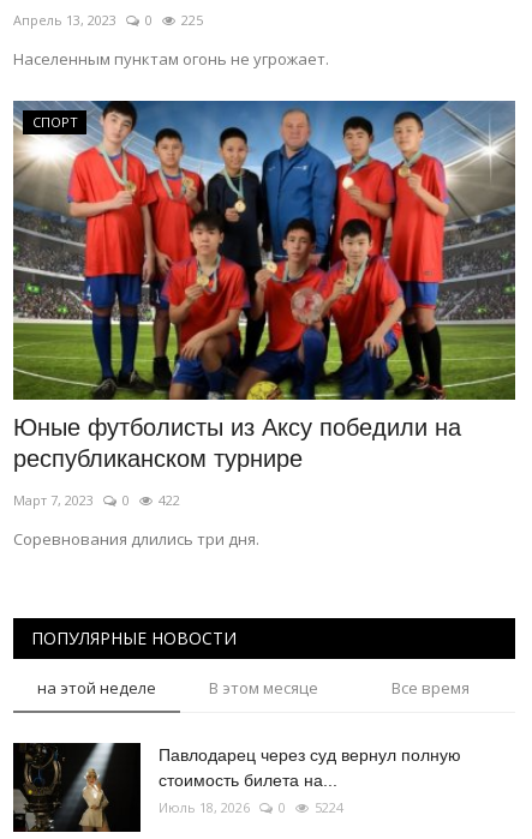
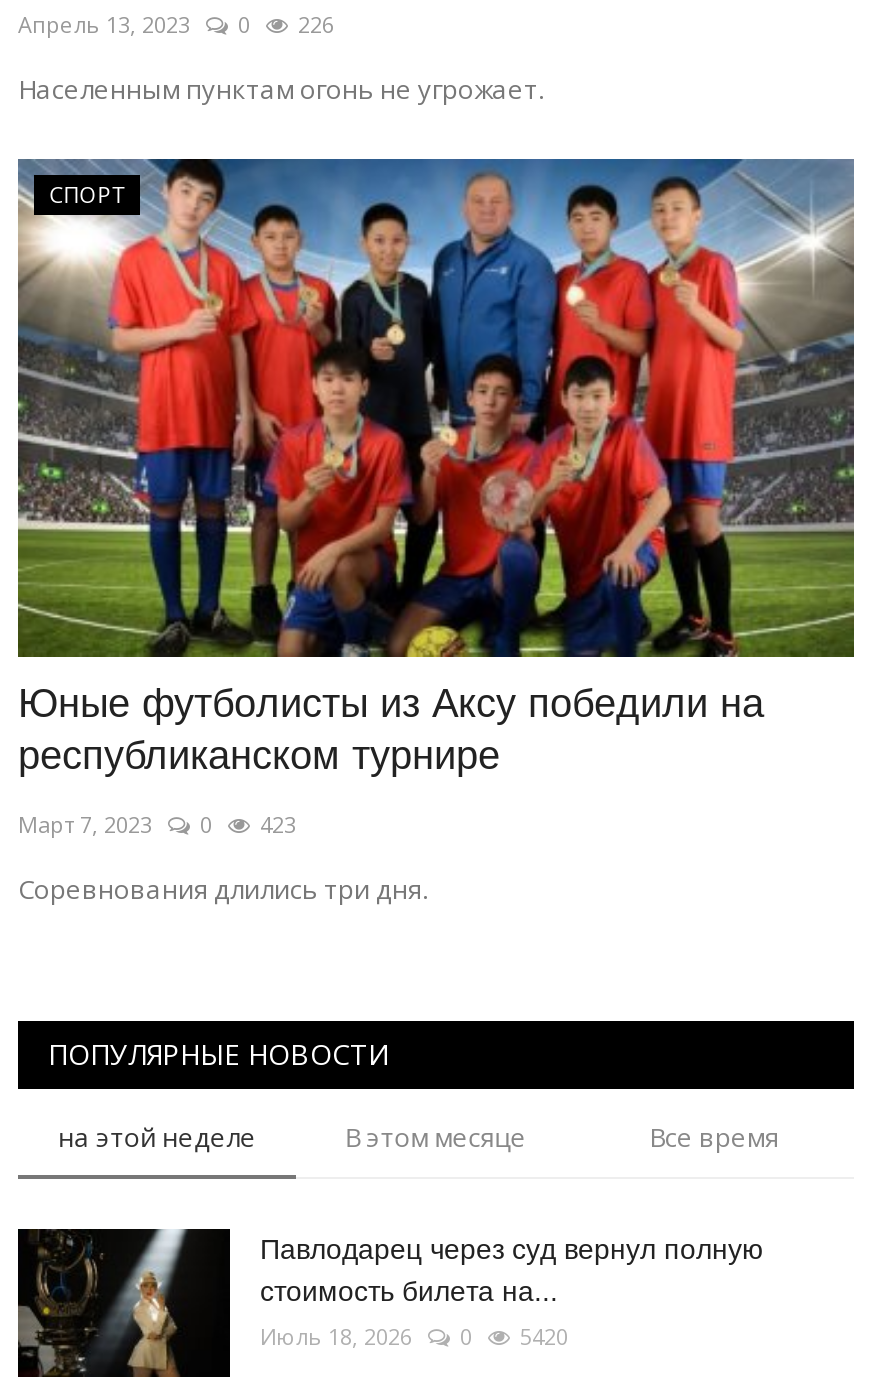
- Апрель 13, 2023 0 225
+ Апрель 13, 2023 0 226

- Март 7, 2023 0 422
+ Март 7, 2023 0 423

- Июль 18, 2026 0 5224
+ Июль 18, 2026 0 5420
